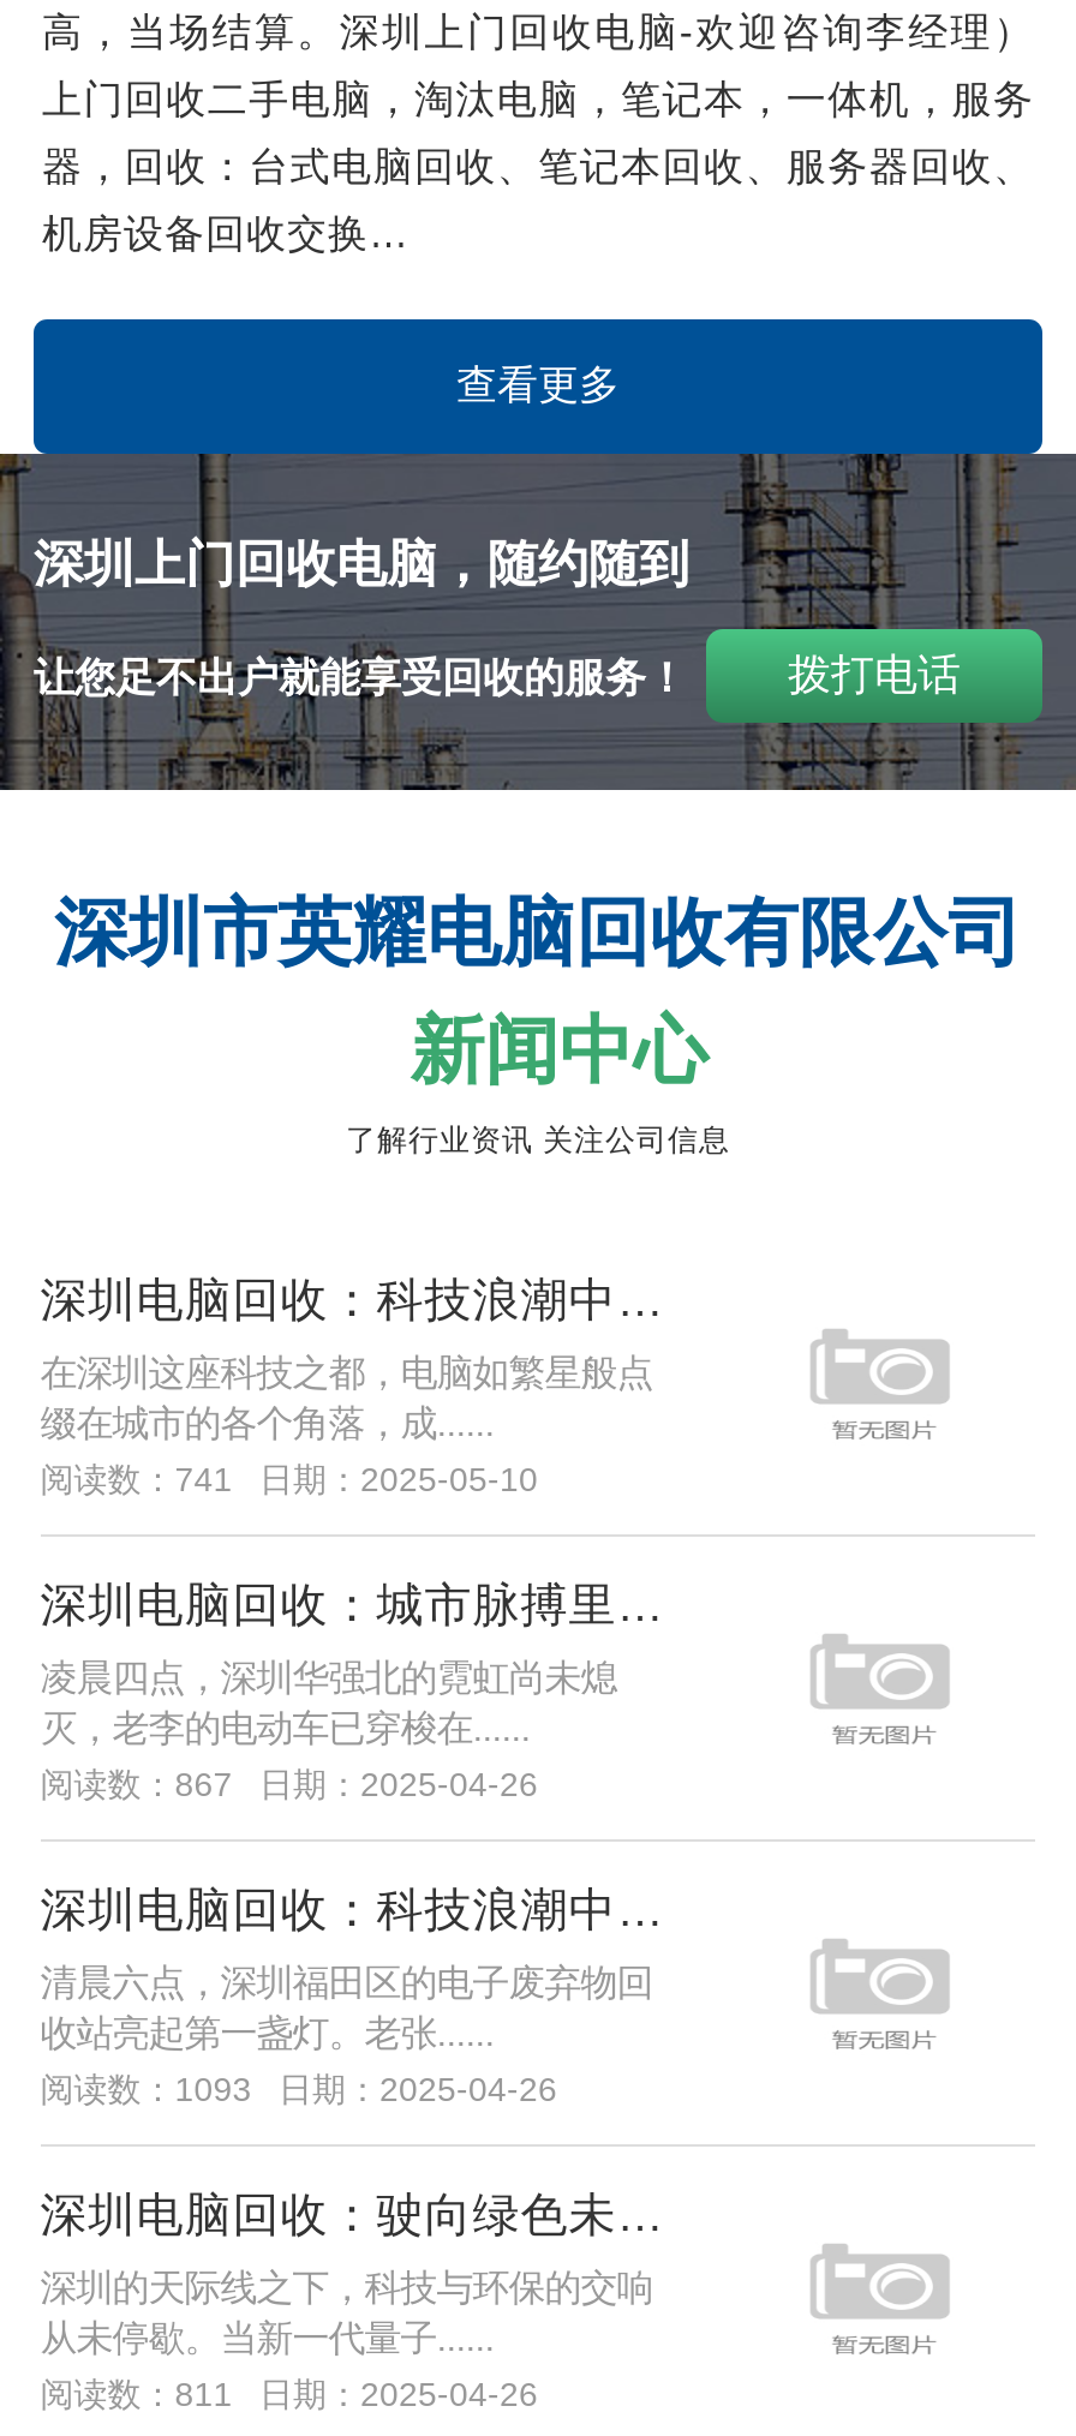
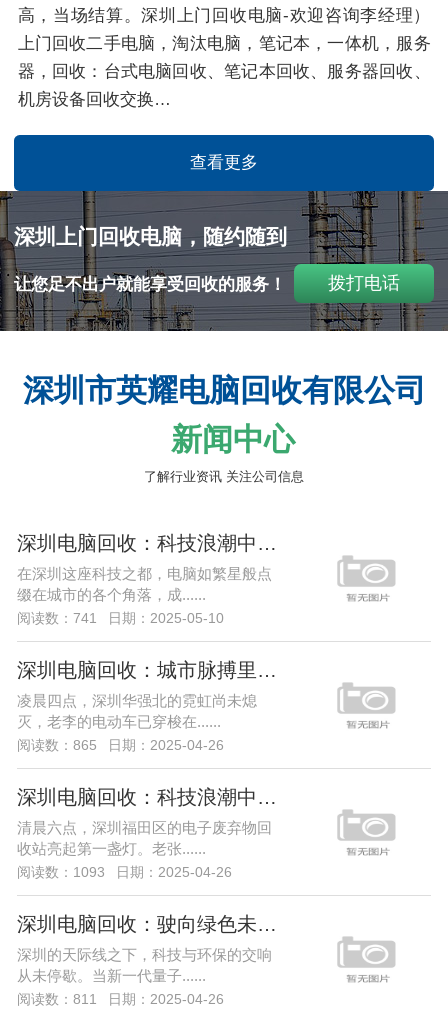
- 阅读数：867 日期：2025-04-26
+ 阅读数：865 日期：2025-04-26
